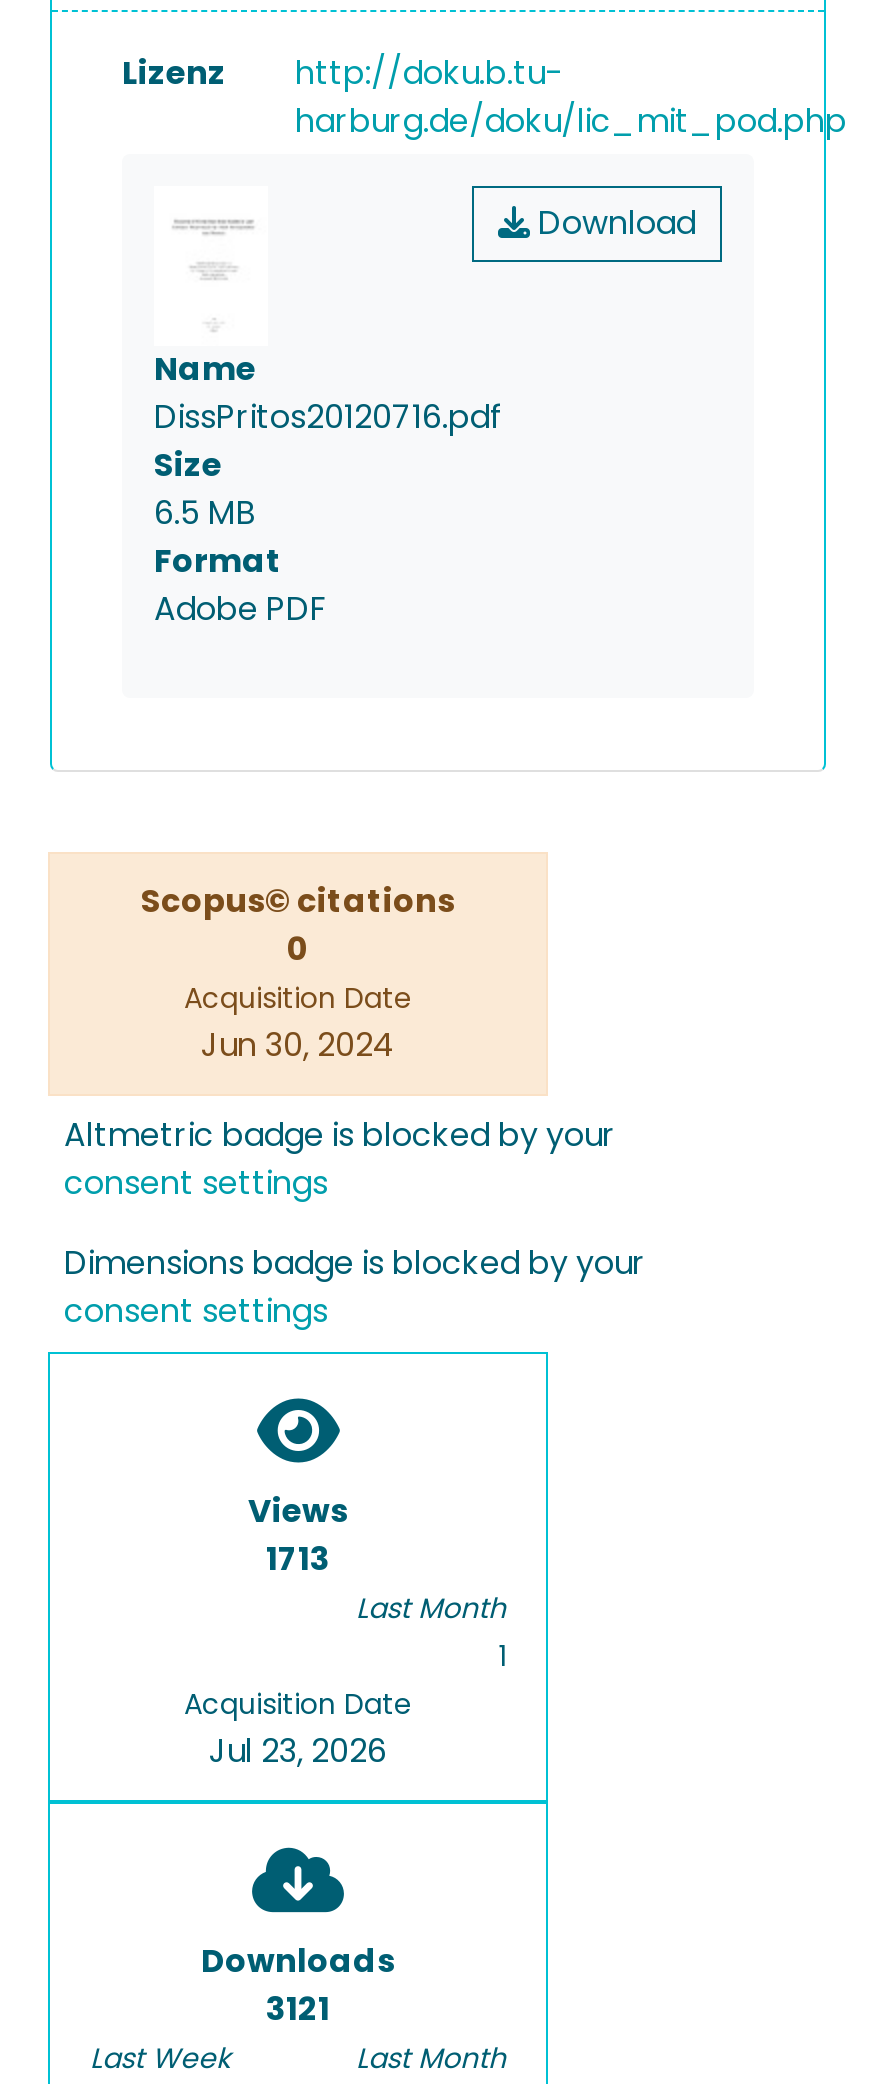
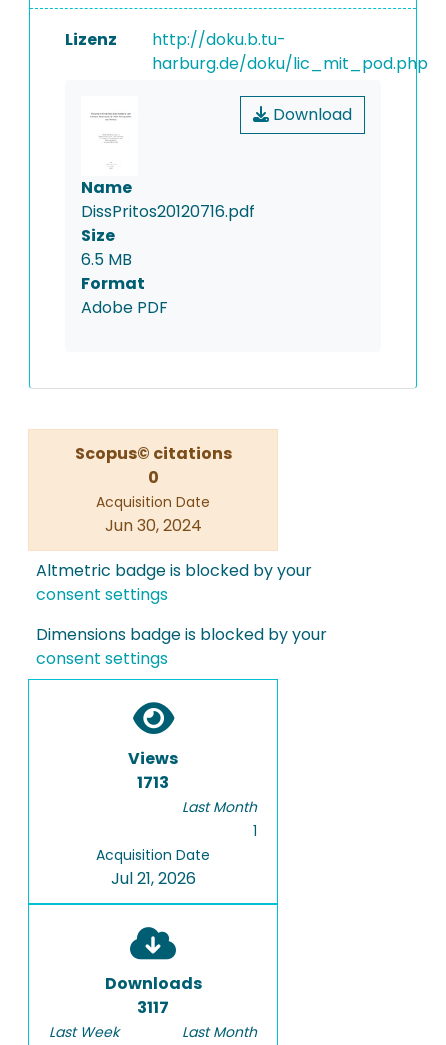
- Jul 23, 2026
+ Jul 21, 2026

- 3121
+ 3117
